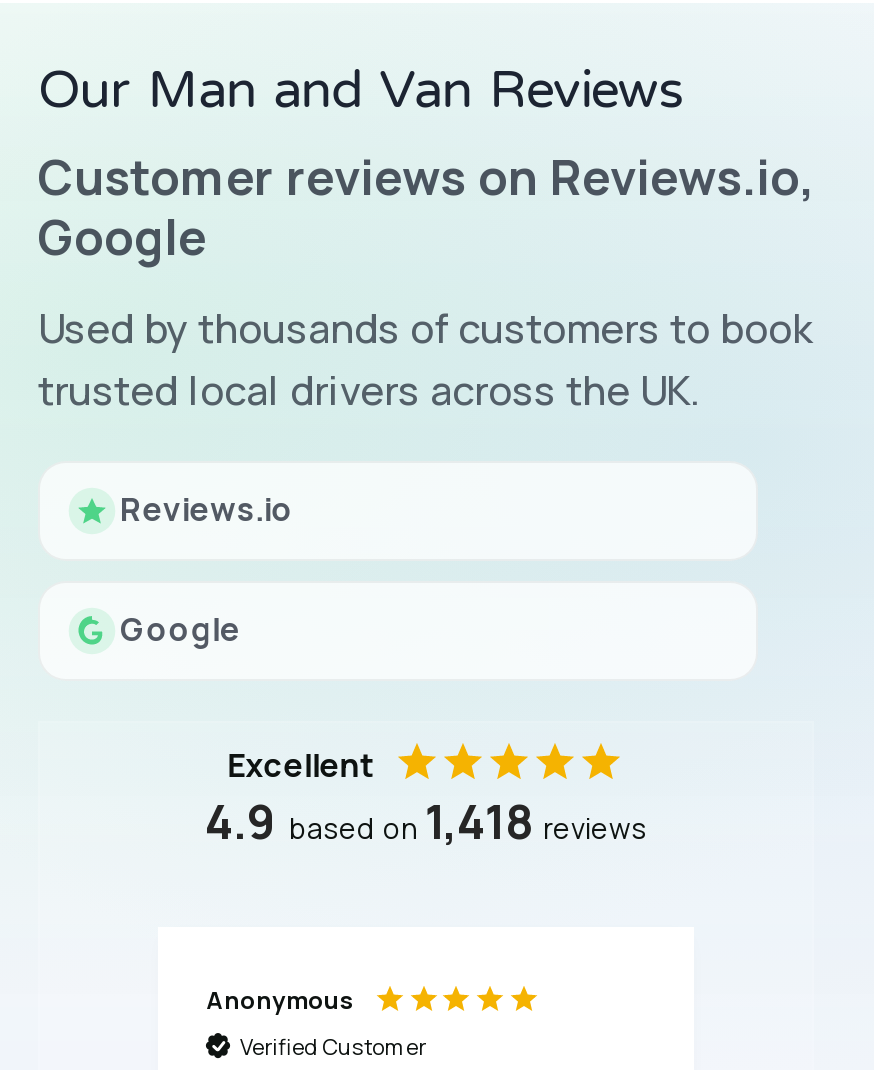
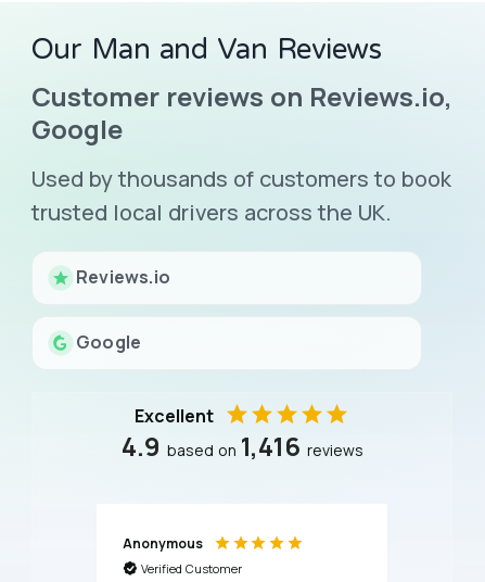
- 4.9 based on 1,418 reviews
+ 4.9 based on 1,416 reviews
